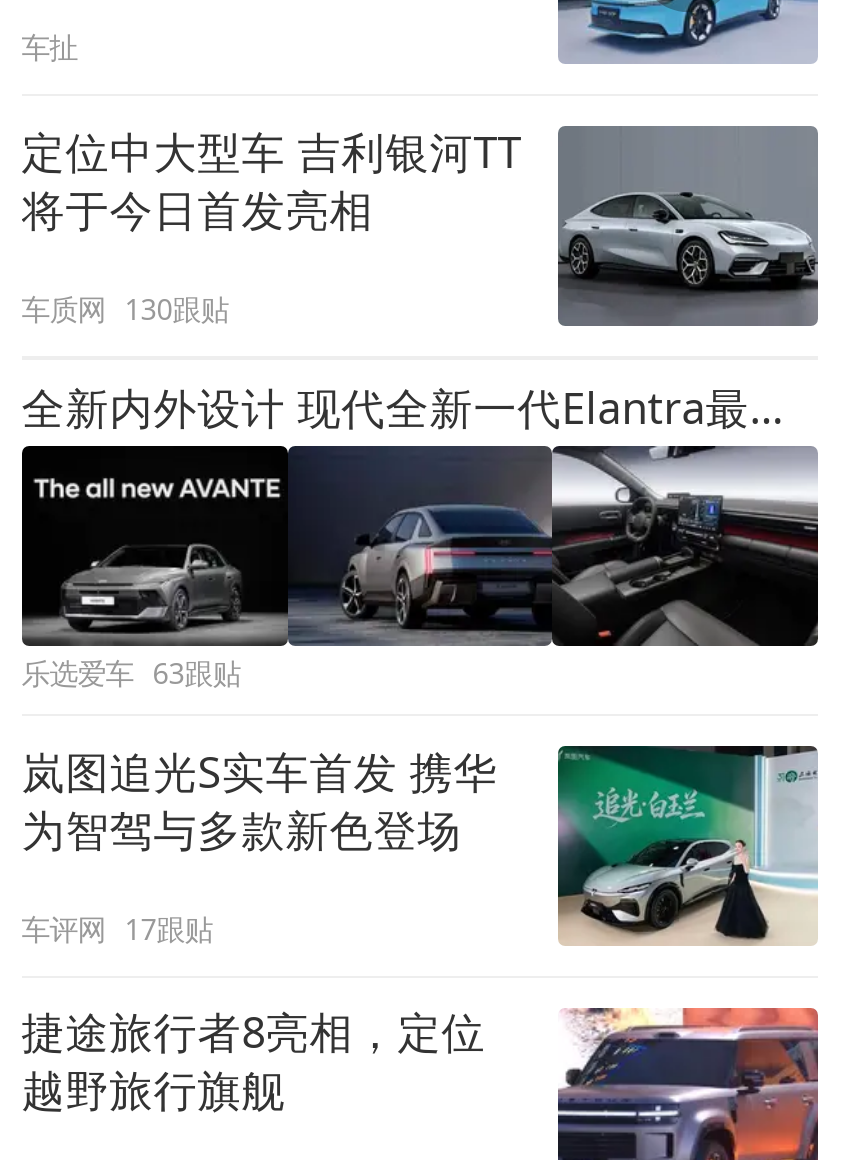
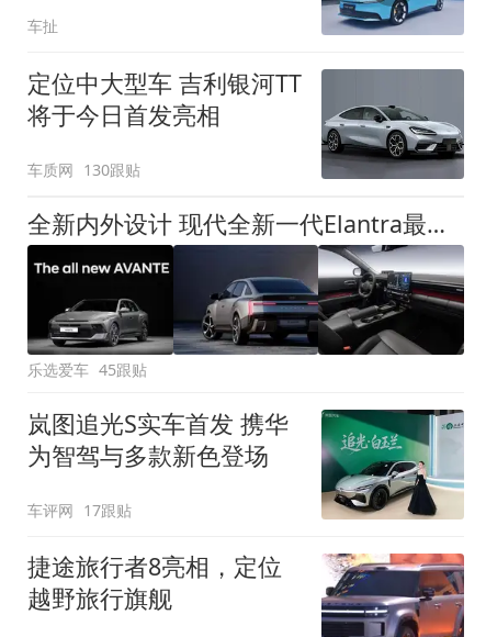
- 乐选爱车 63跟贴
+ 乐选爱车 45跟贴
